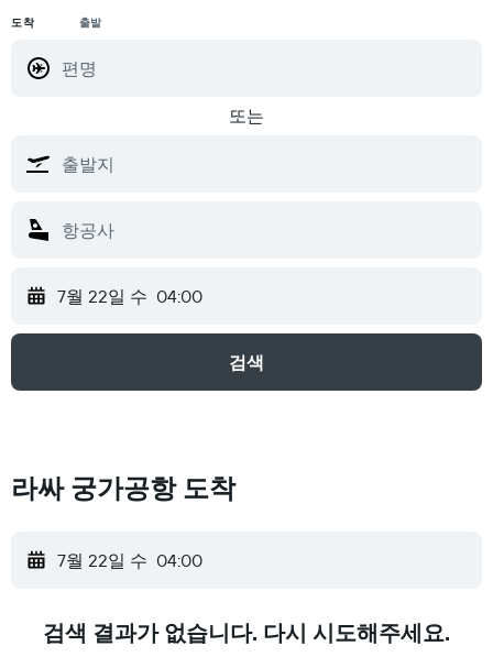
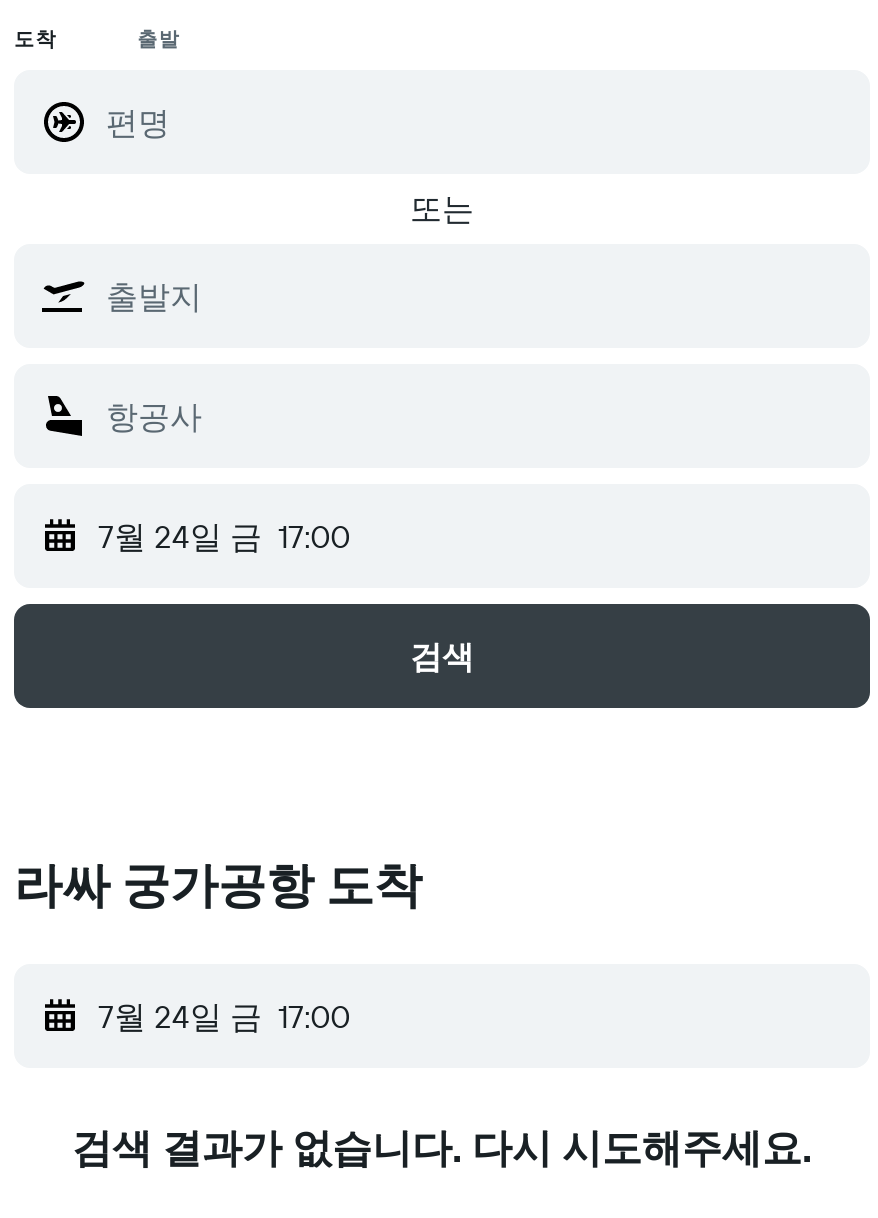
- 7월 22일 수 04:00
+ 7월 24일 금 17:00

- 7월 22일 수 04:00
+ 7월 24일 금 17:00
